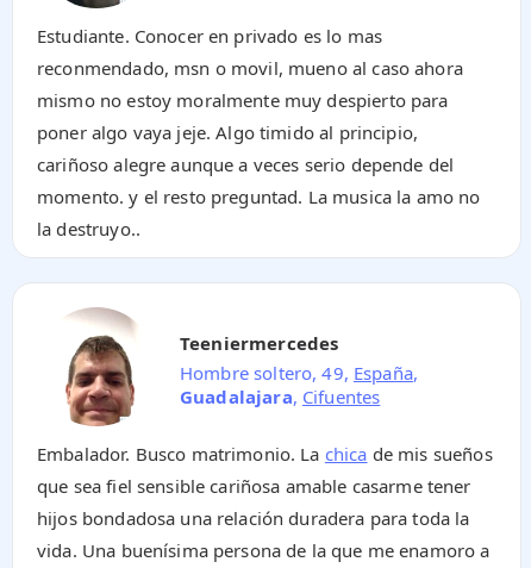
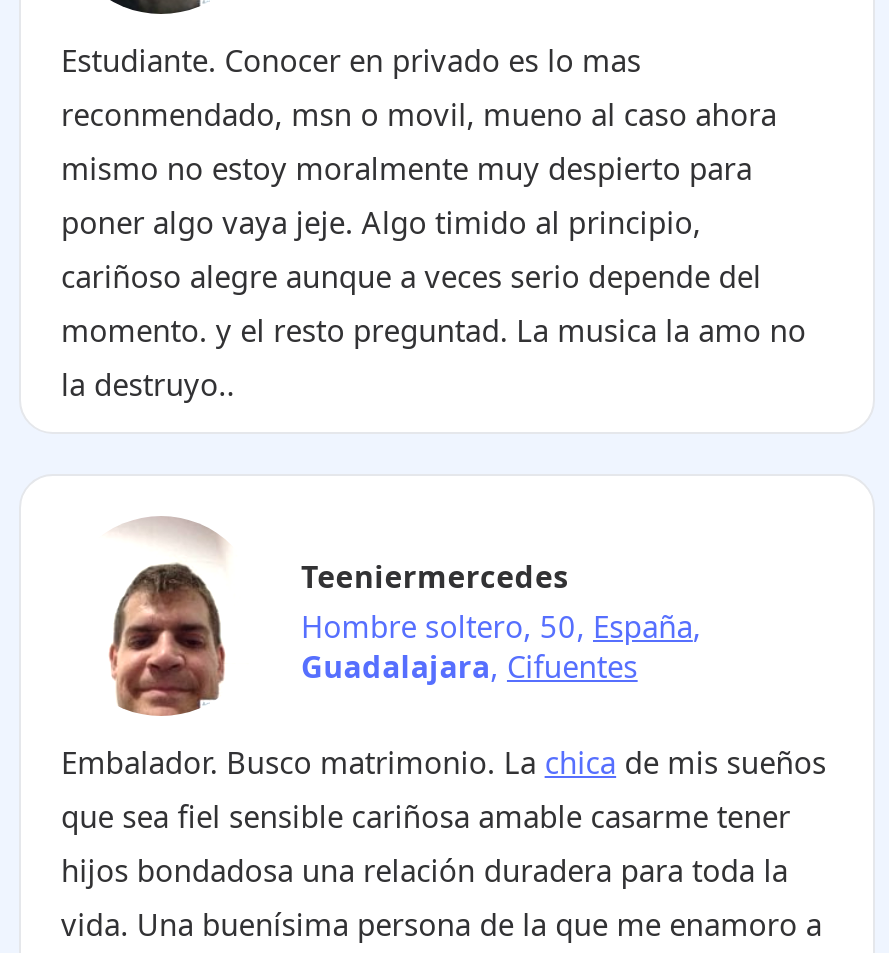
- Hombre soltero, 49, España,
+ Hombre soltero, 50, España,
